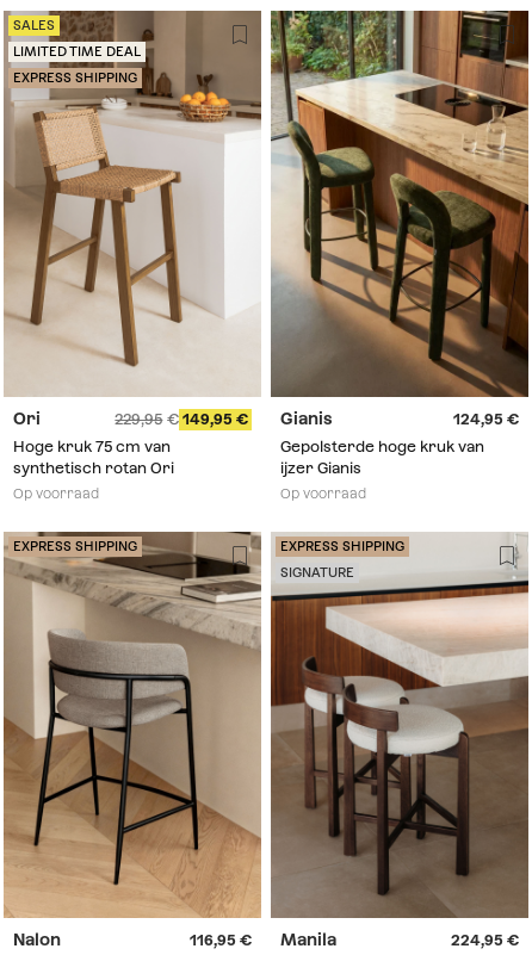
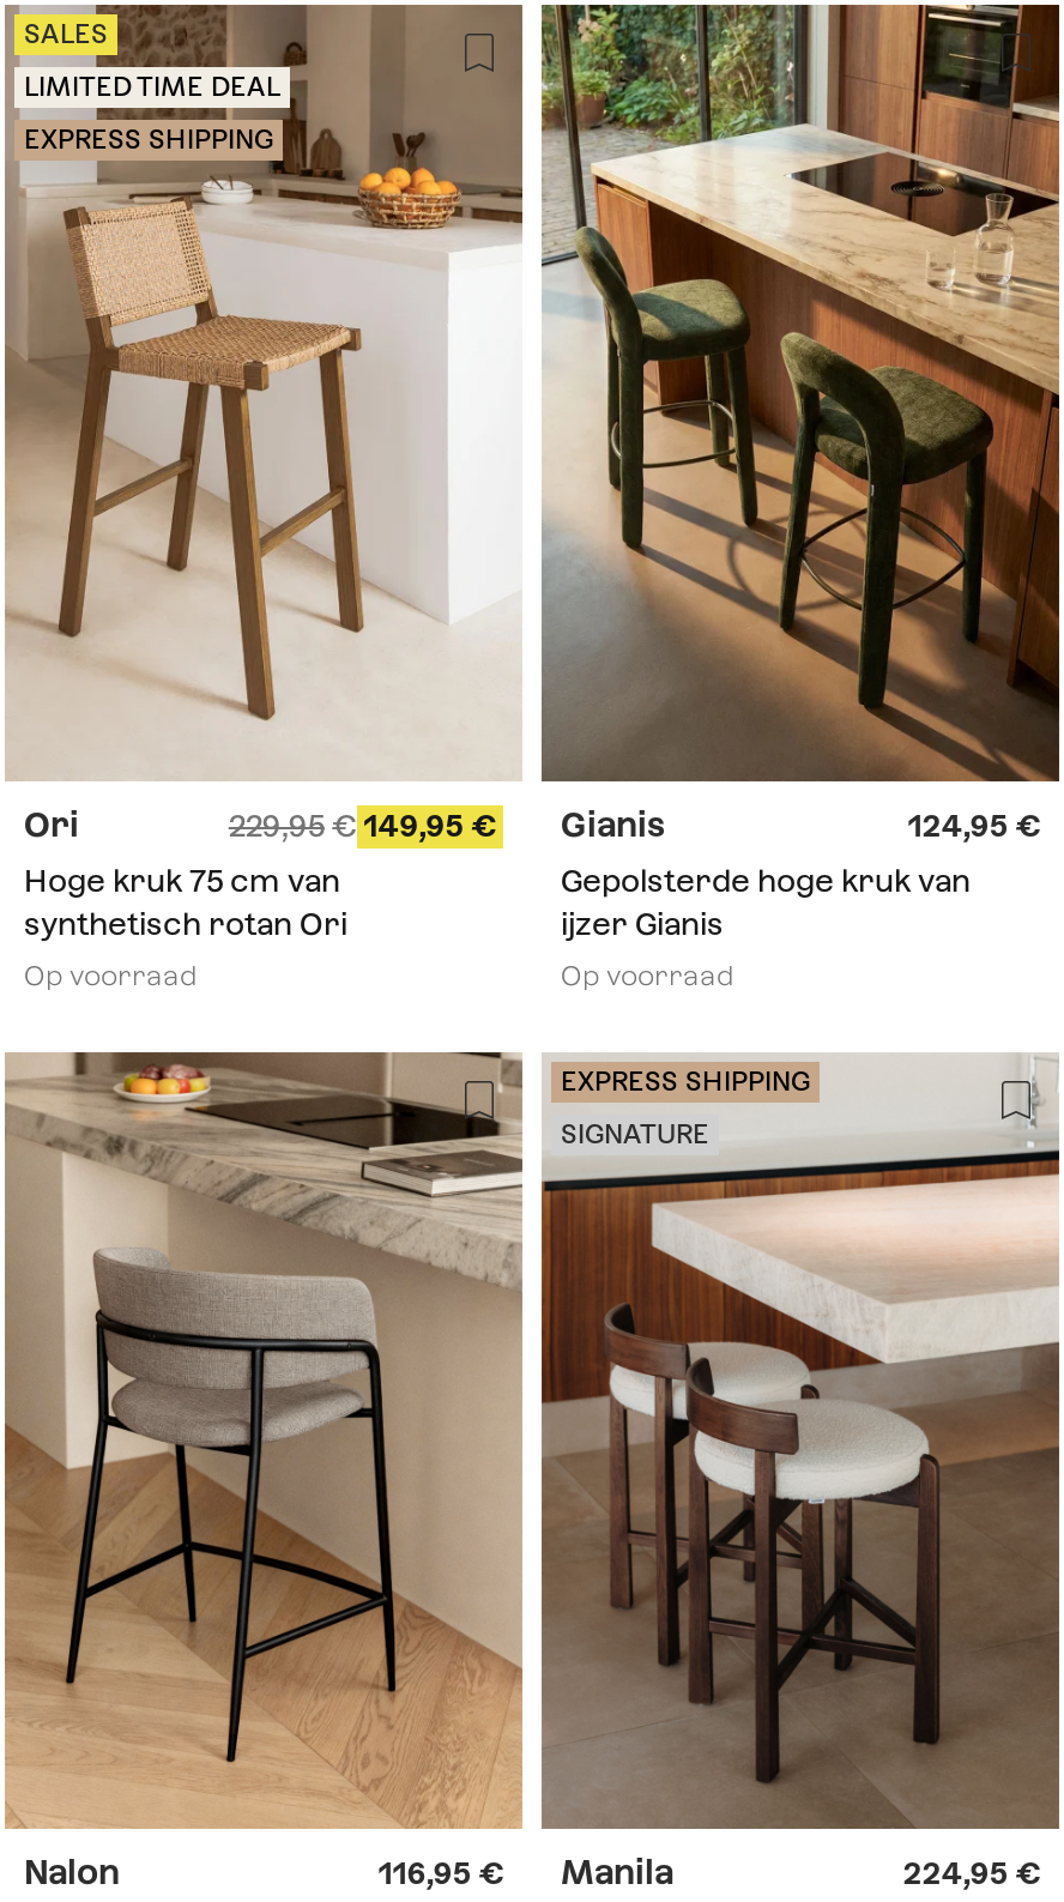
- EXPRESS SHIPPING
